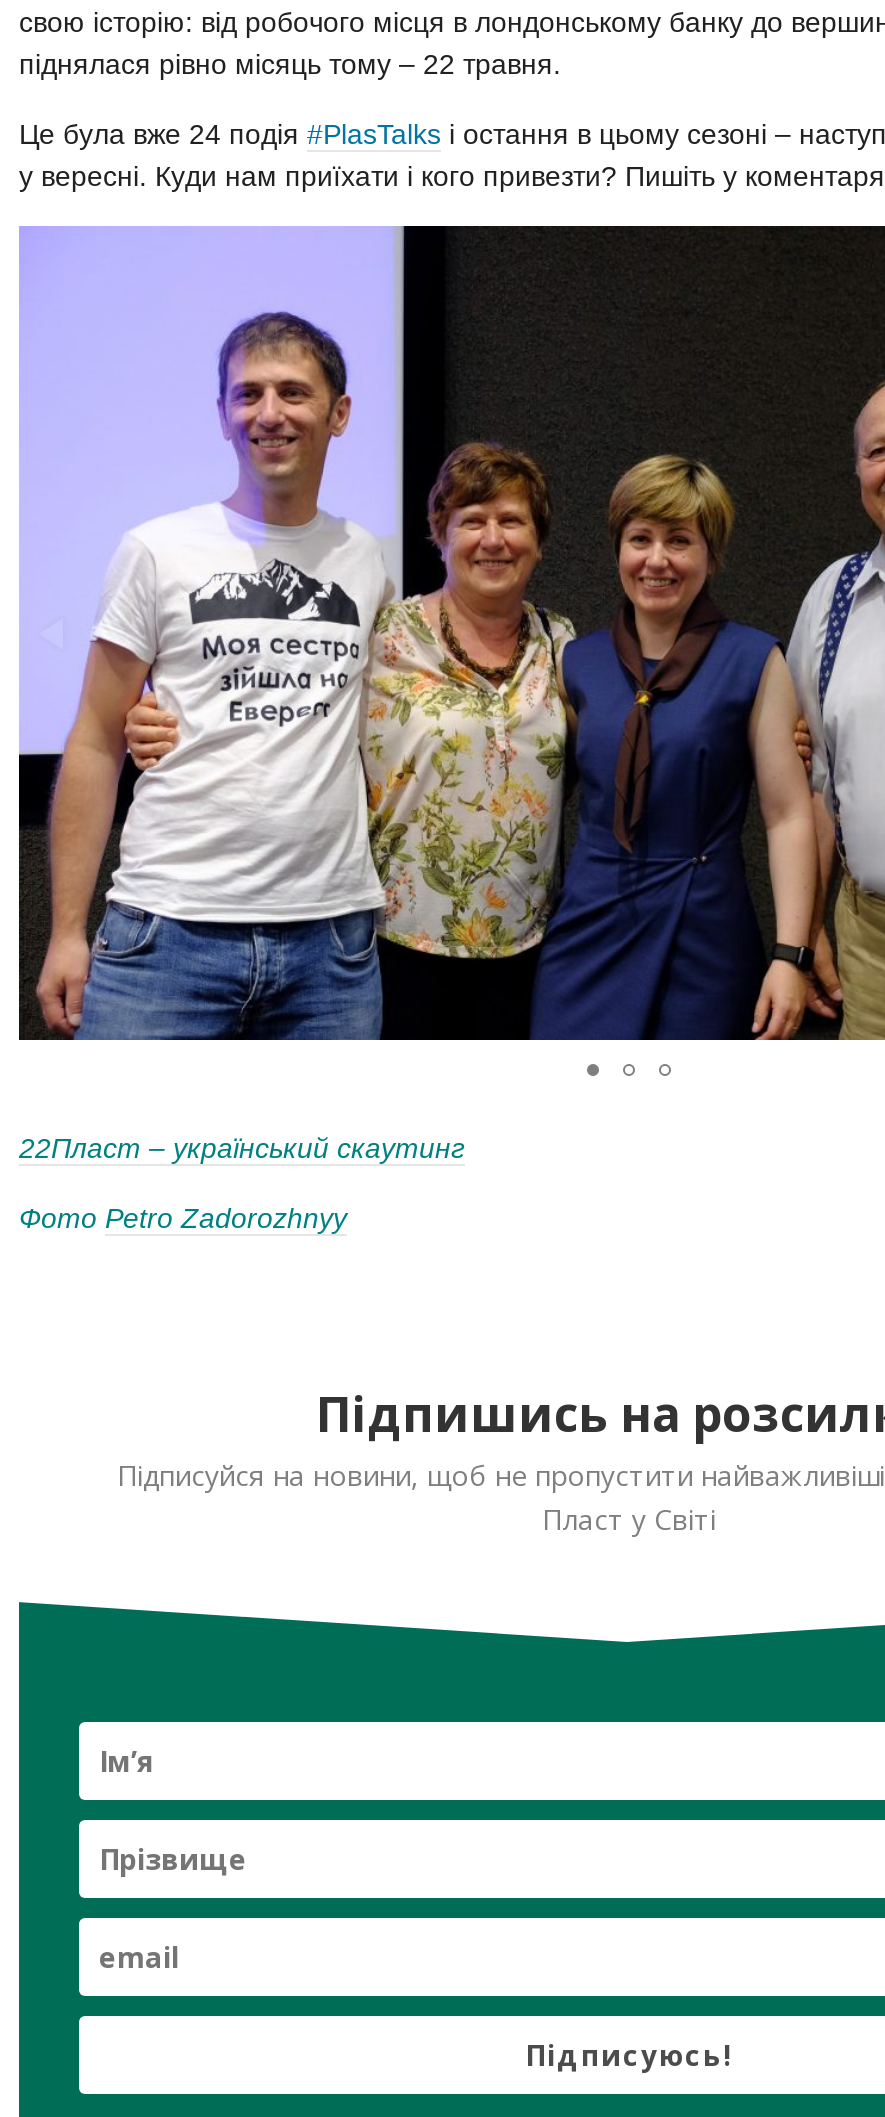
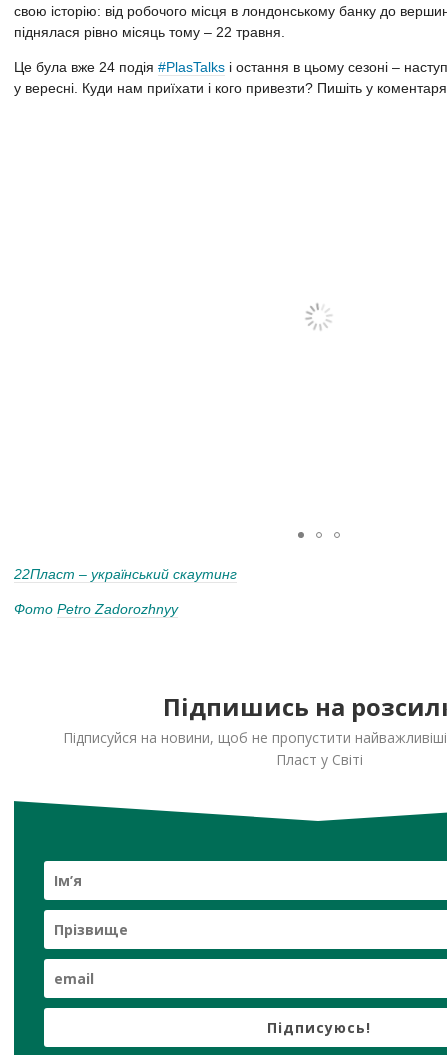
- [image]
